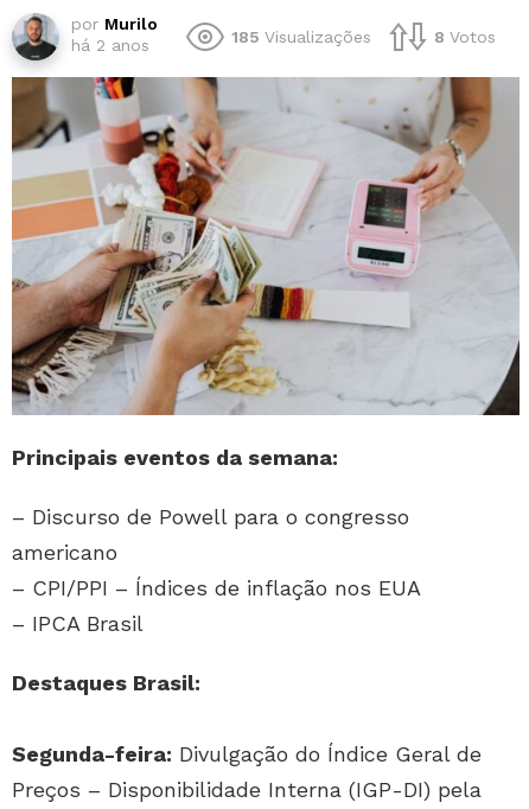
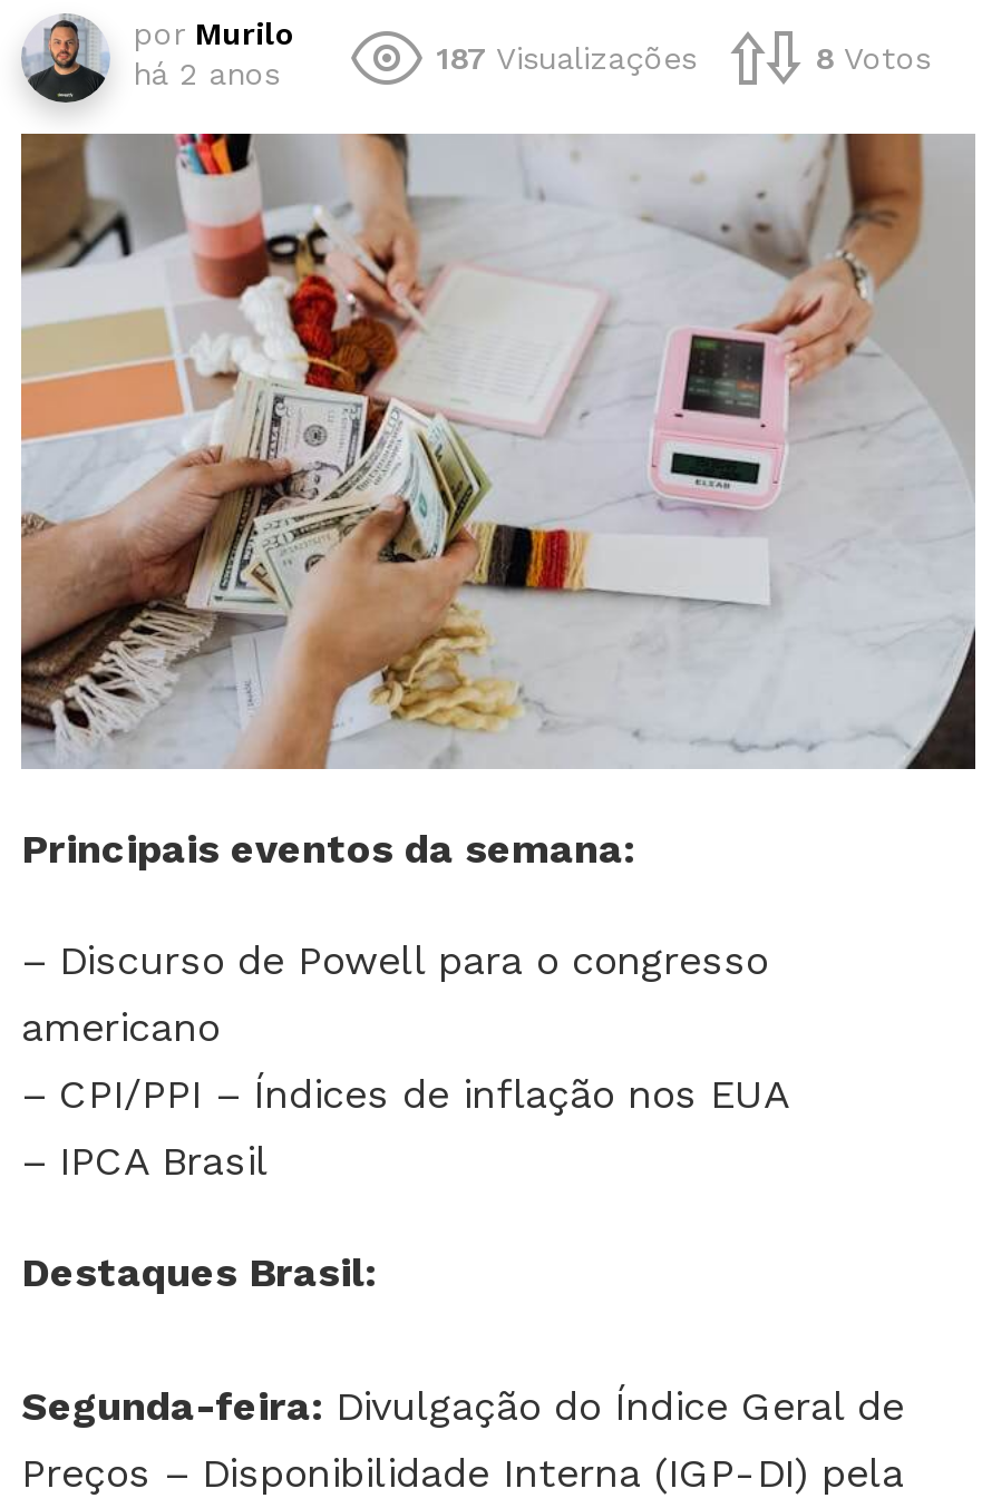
- 185 Visualizações
+ 187 Visualizações
